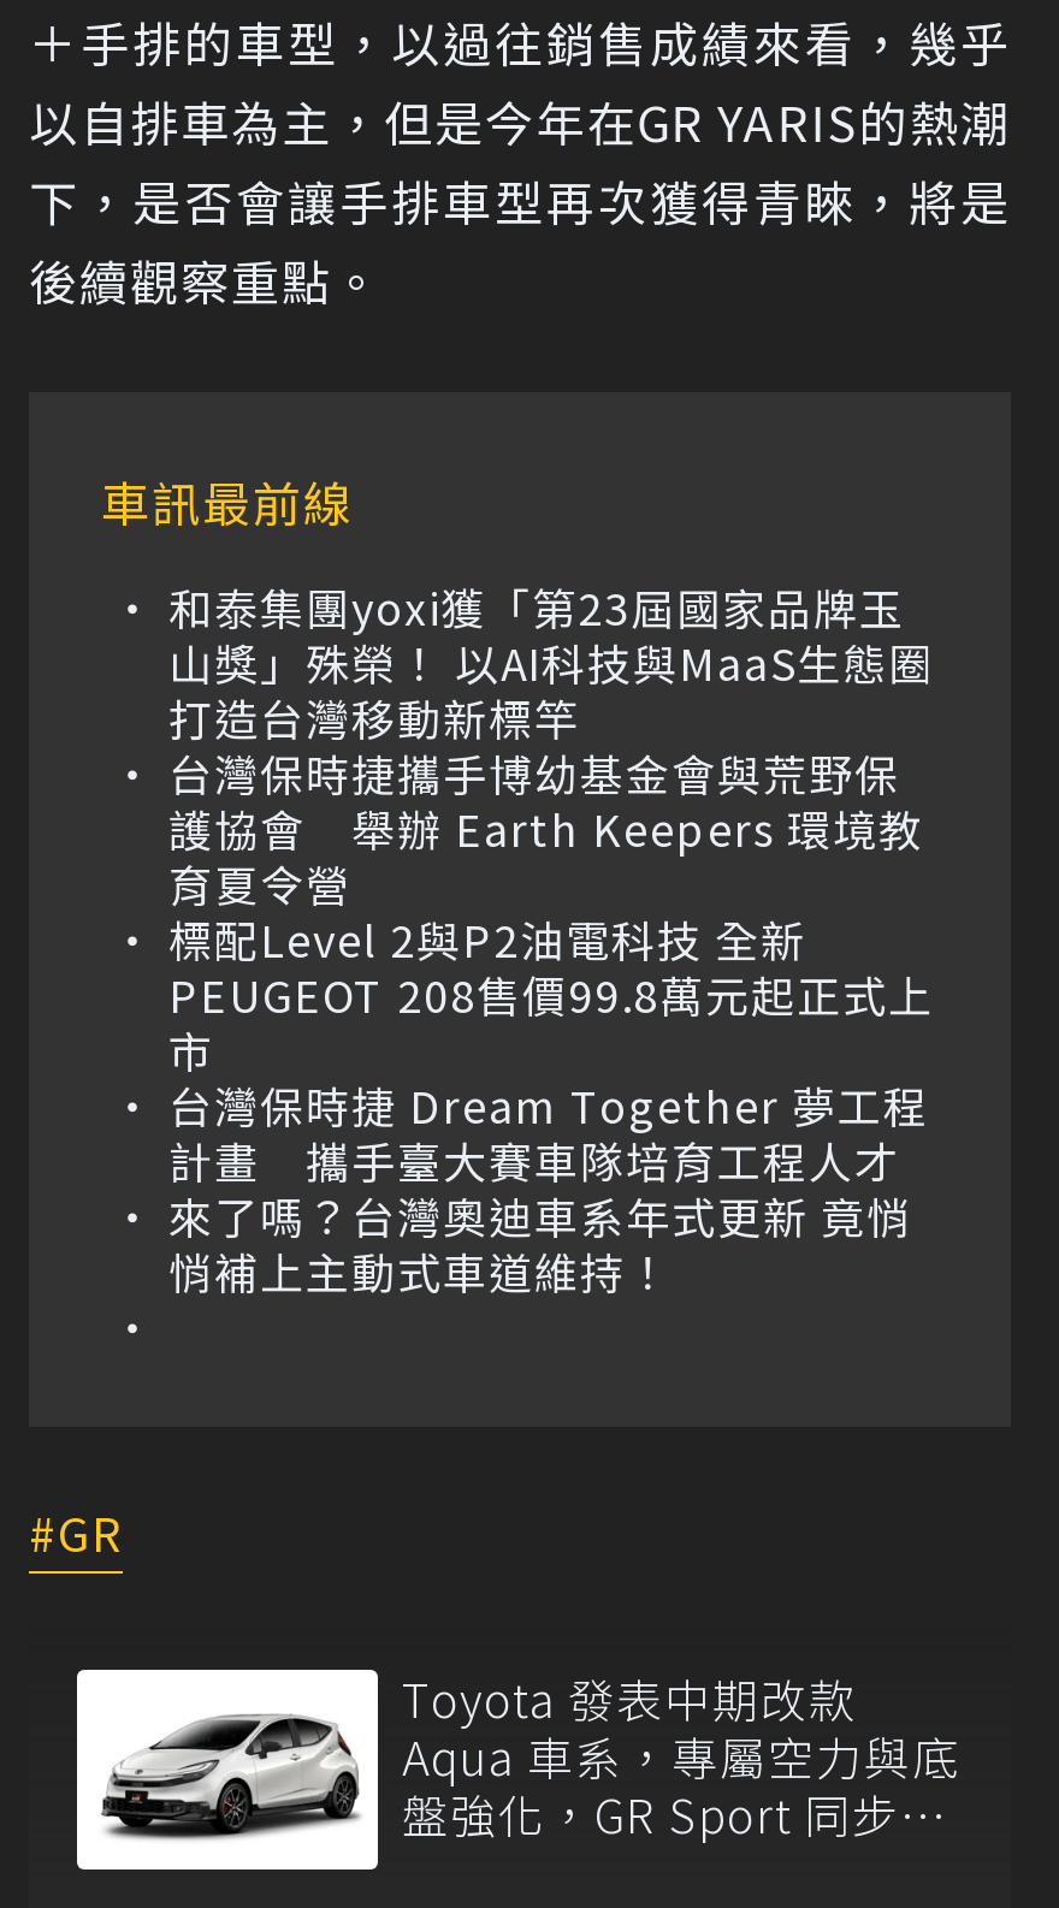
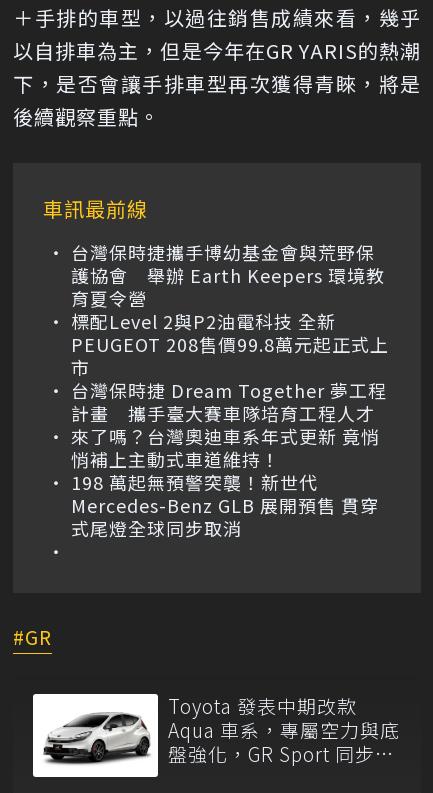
- 和泰集團yoxi獲「第23屆國家品牌玉
- 山獎」殊榮！ 以AI科技與MaaS生態圈
- 打造台灣移動新標竿

moved up: 台灣保時捷攜手博幼基金會與荒野保 | 護協會 舉辦 Earth Keepers 環境教 | 標配Level 2與P2油電科技 全新 | ... | 來了嗎？台灣奧迪車系年式更新 竟悄 | 悄補上主動式車道維持！

+ 198 萬起無預警突襲！新世代
+ Mercedes-Benz GLB 展開預售 貫穿
+ 式尾燈全球同步取消
